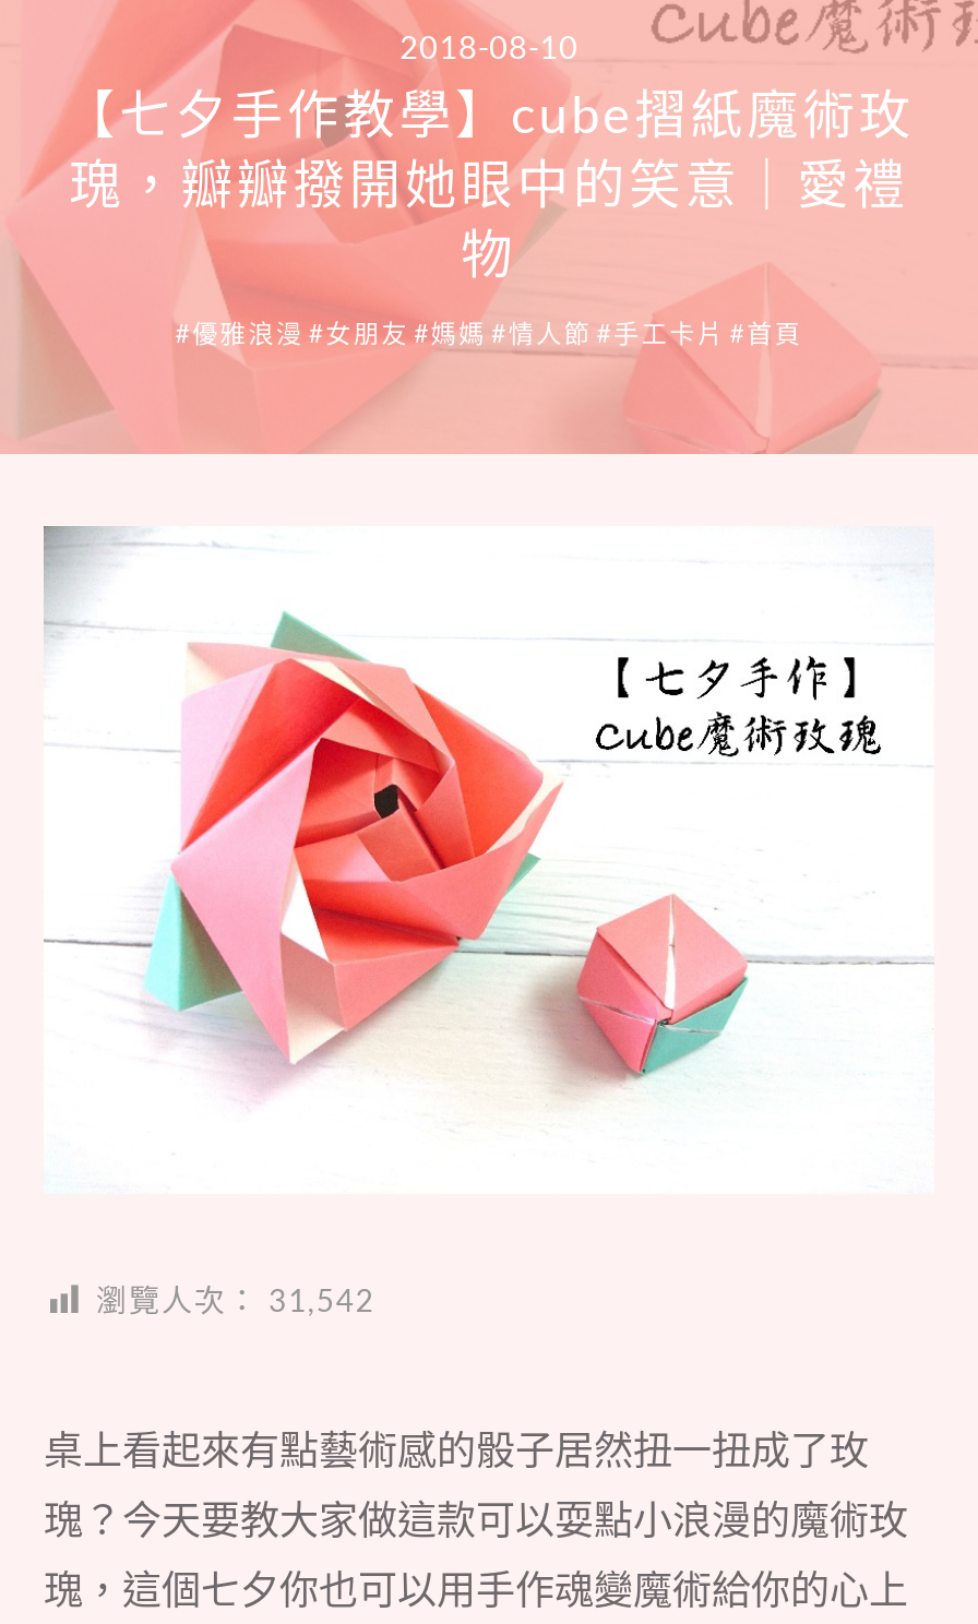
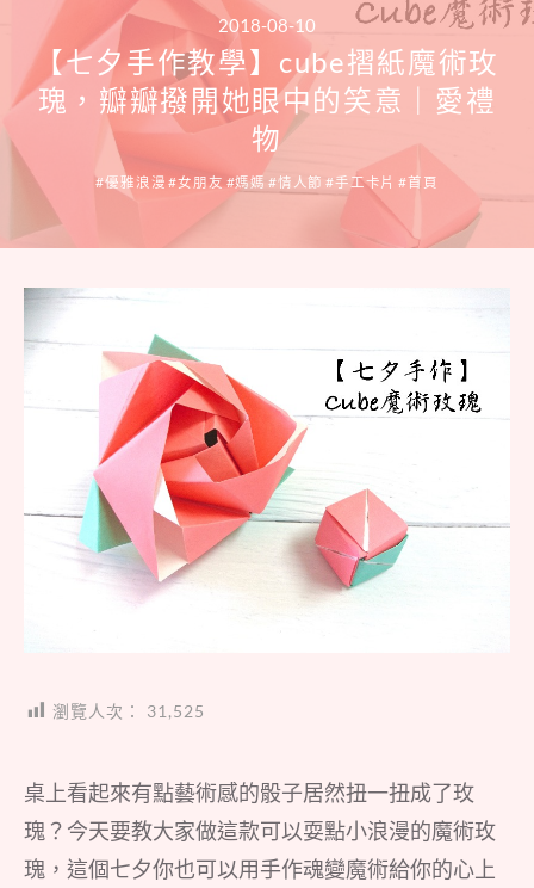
- 瀏覽人次：31,542
+ 瀏覽人次：31,525
